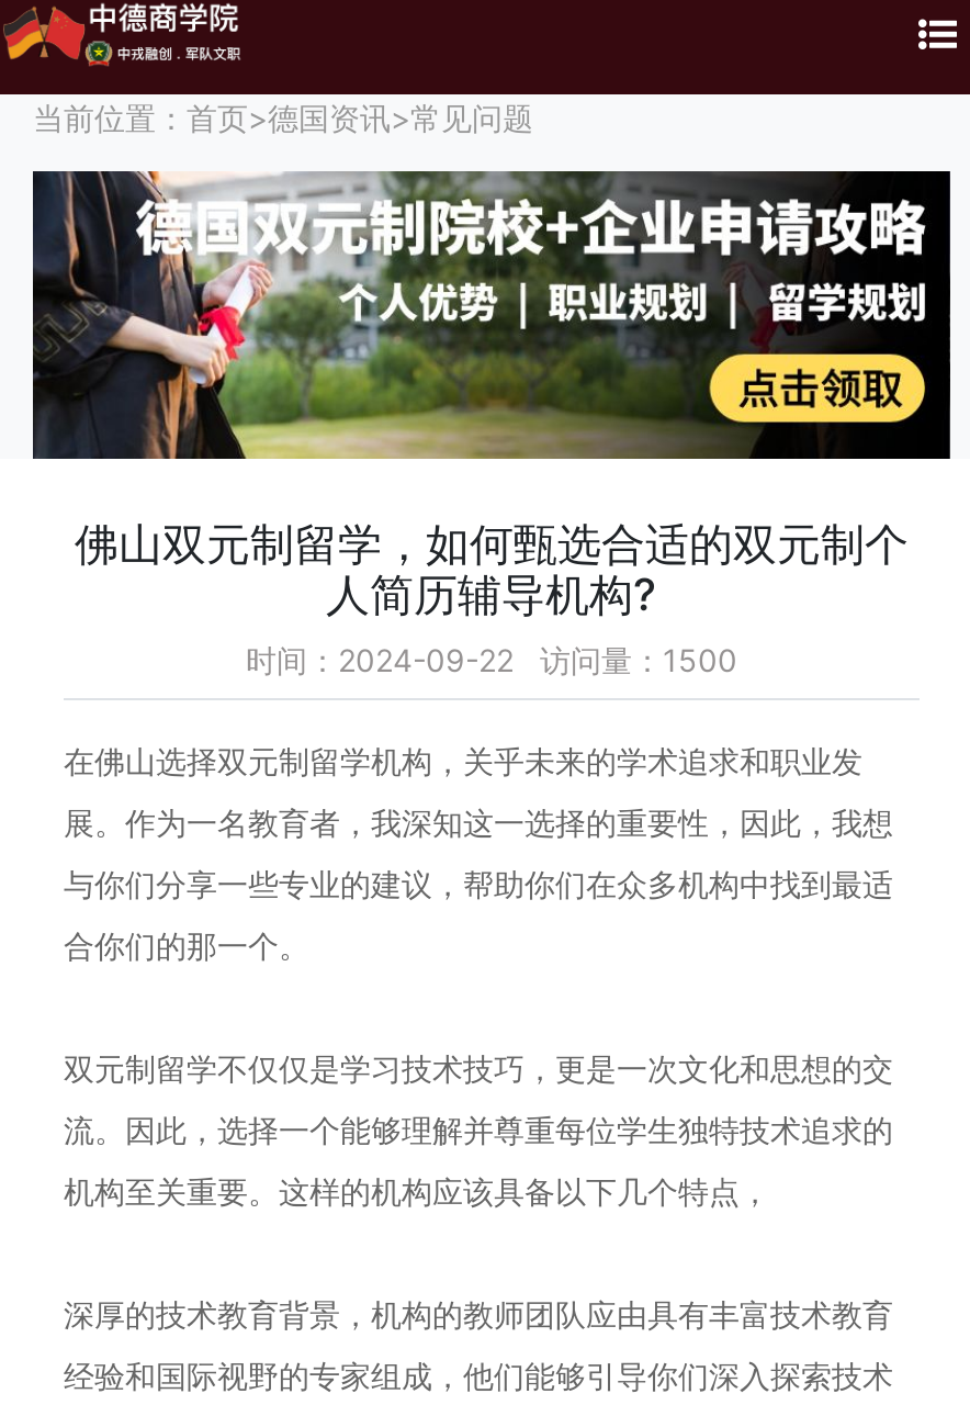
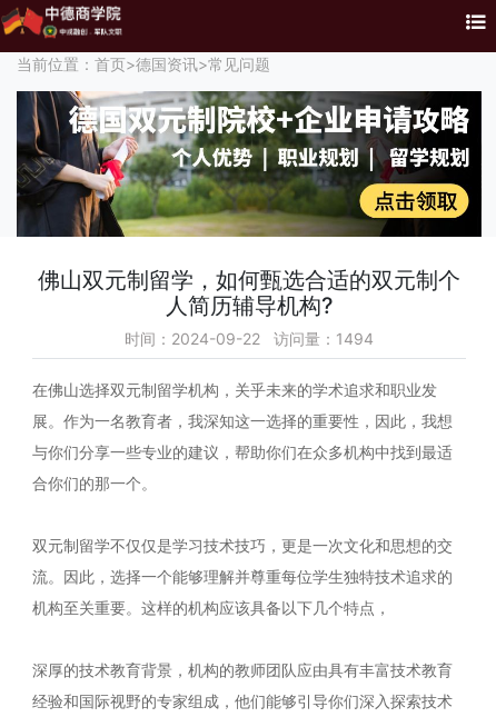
- 时间：2024-09-22 访问量：1500
+ 时间：2024-09-22 访问量：1494
